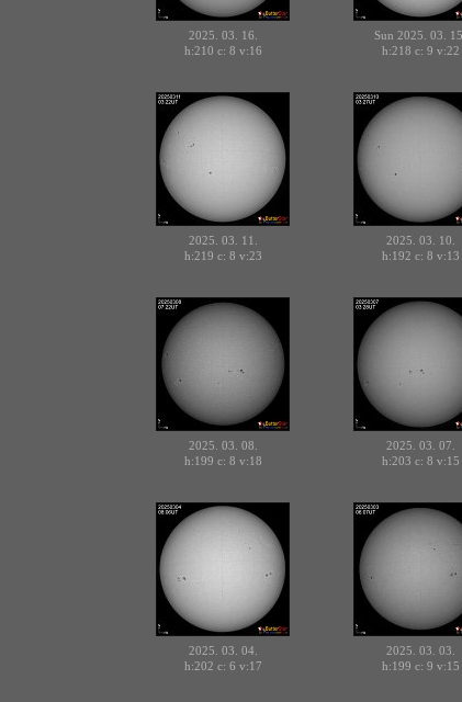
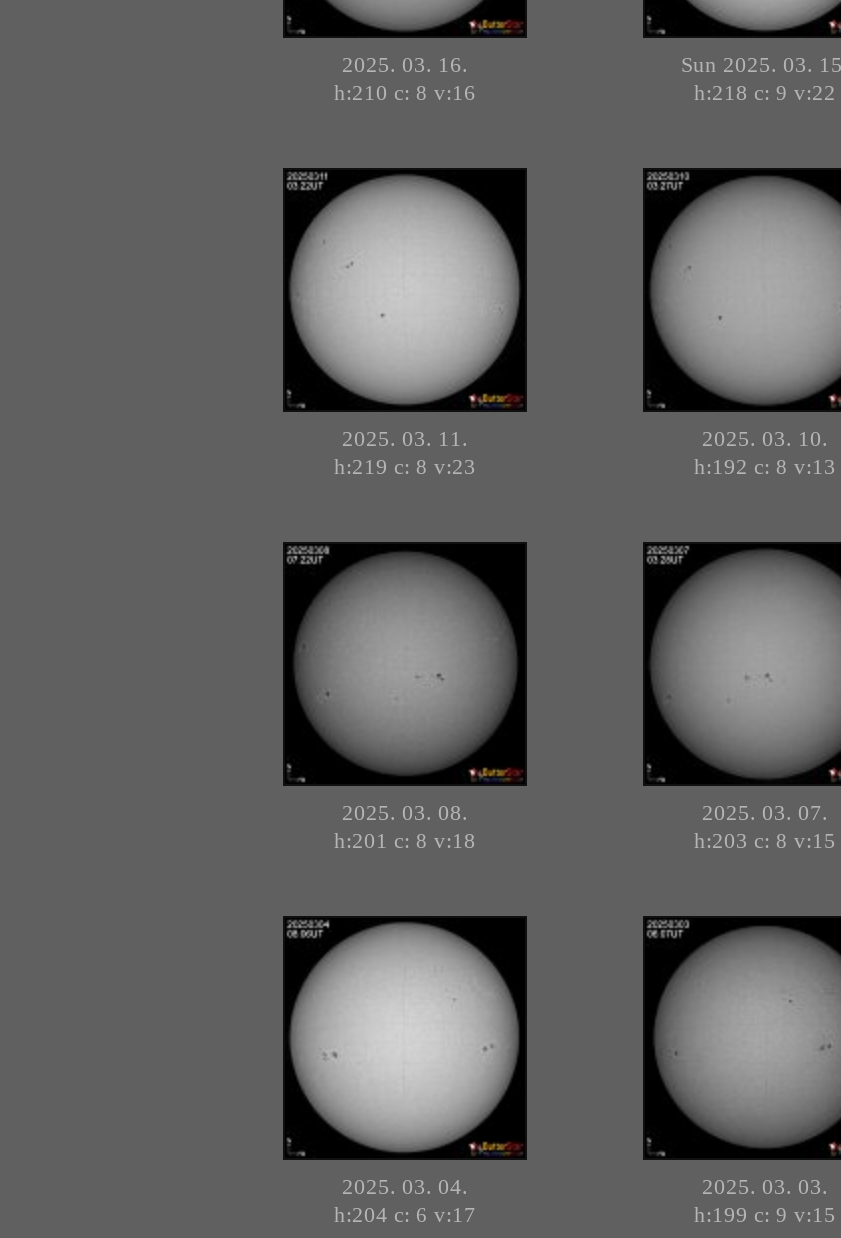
- h:199 c: 8 v:18
+ h:201 c: 8 v:18

- h:202 c: 6 v:17
+ h:204 c: 6 v:17
